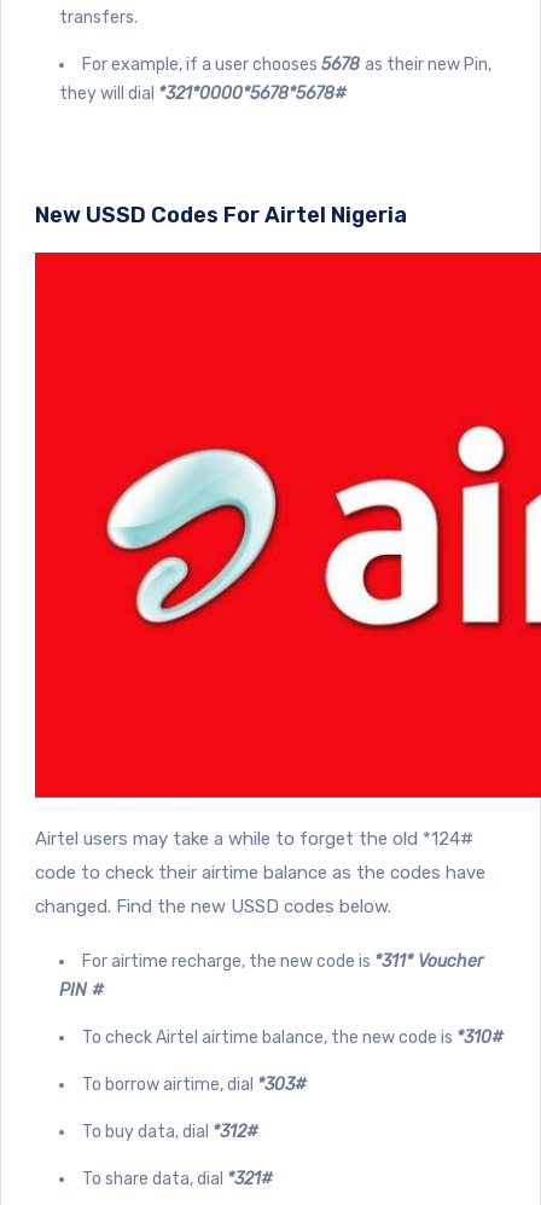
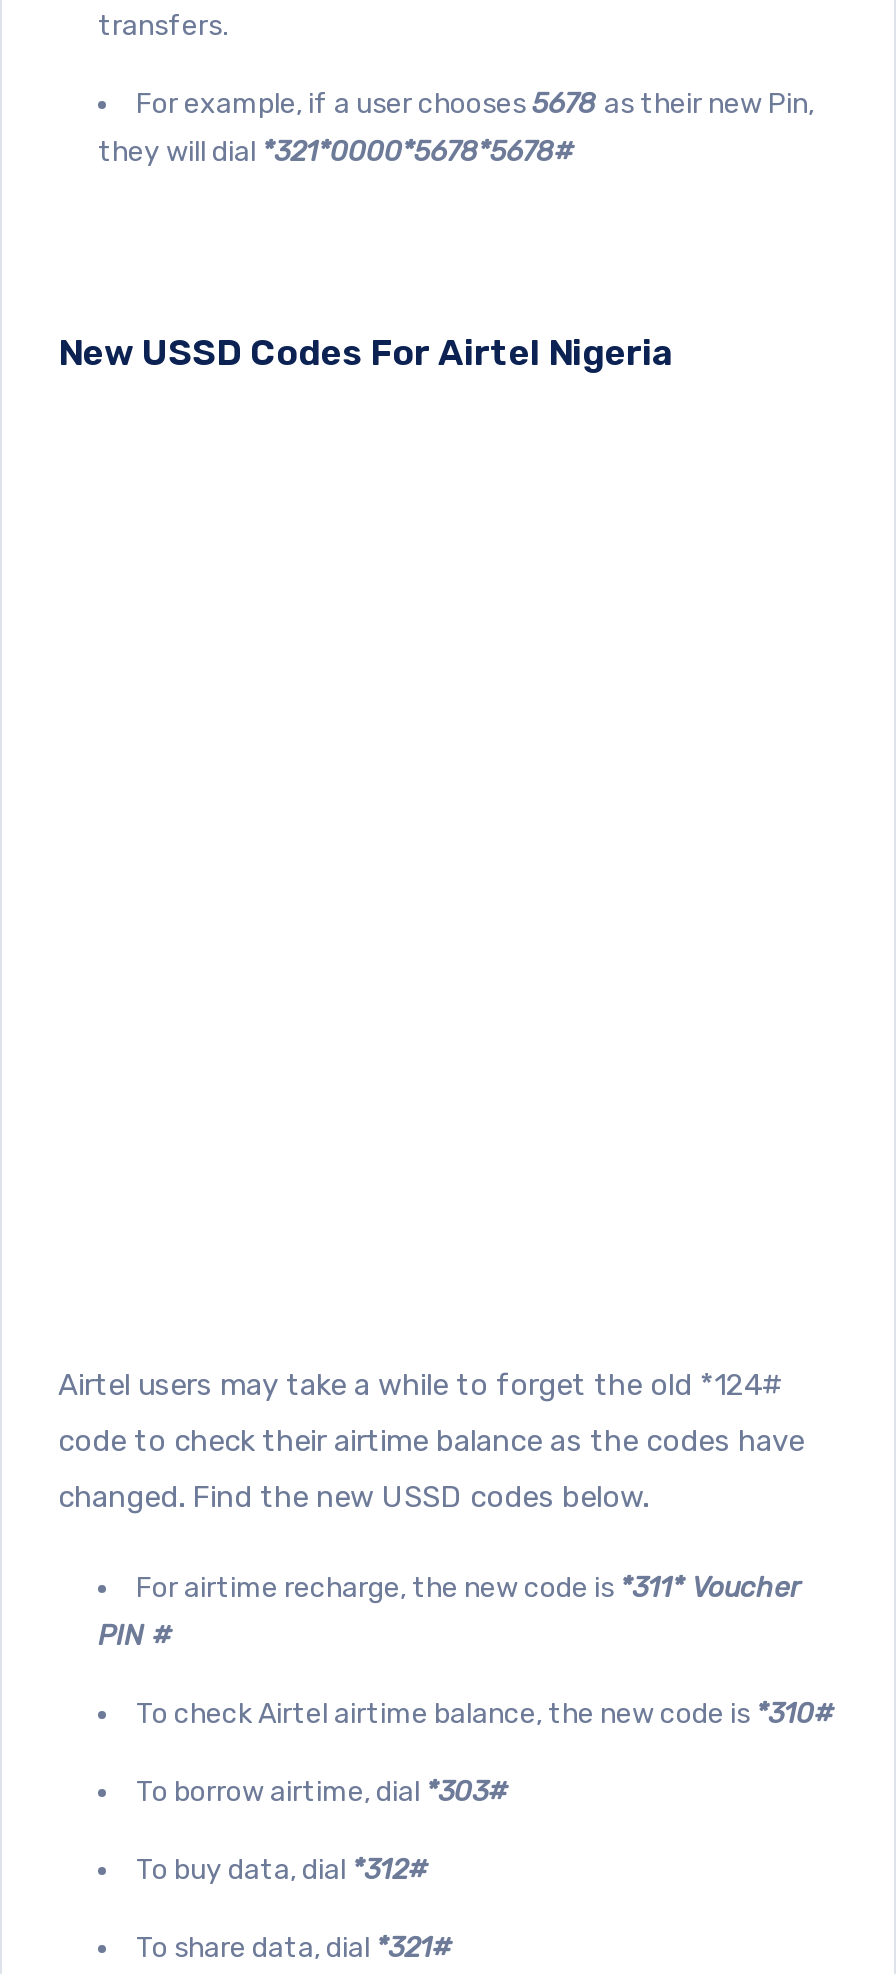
- [image]
